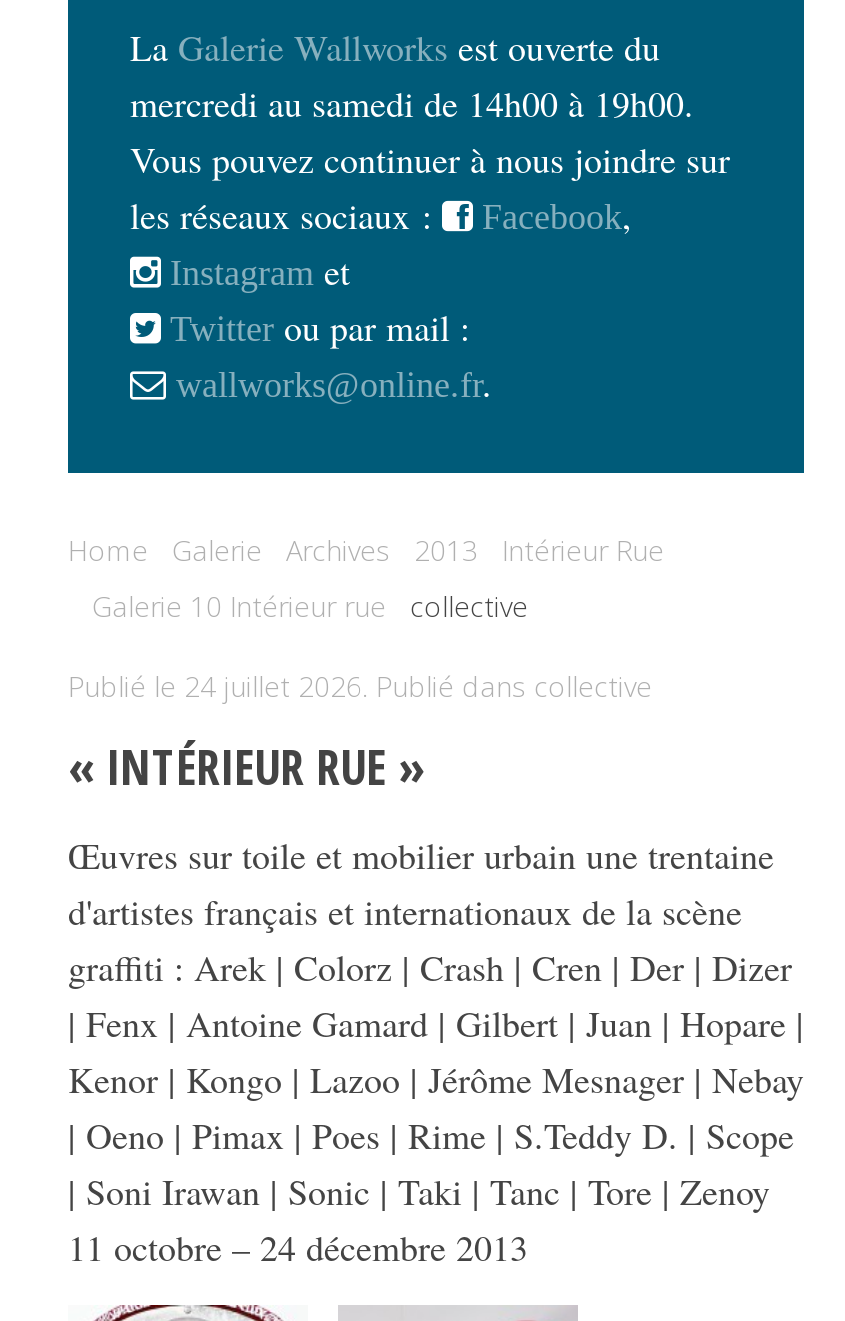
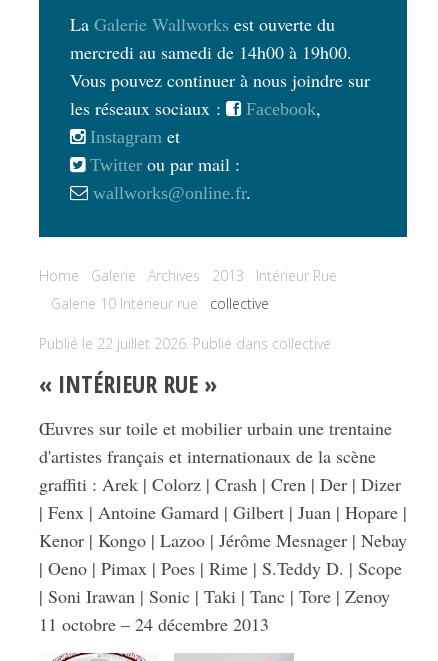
- Publié le 24 juillet 2026. Publié dans collective
+ Publié le 22 juillet 2026. Publié dans collective
